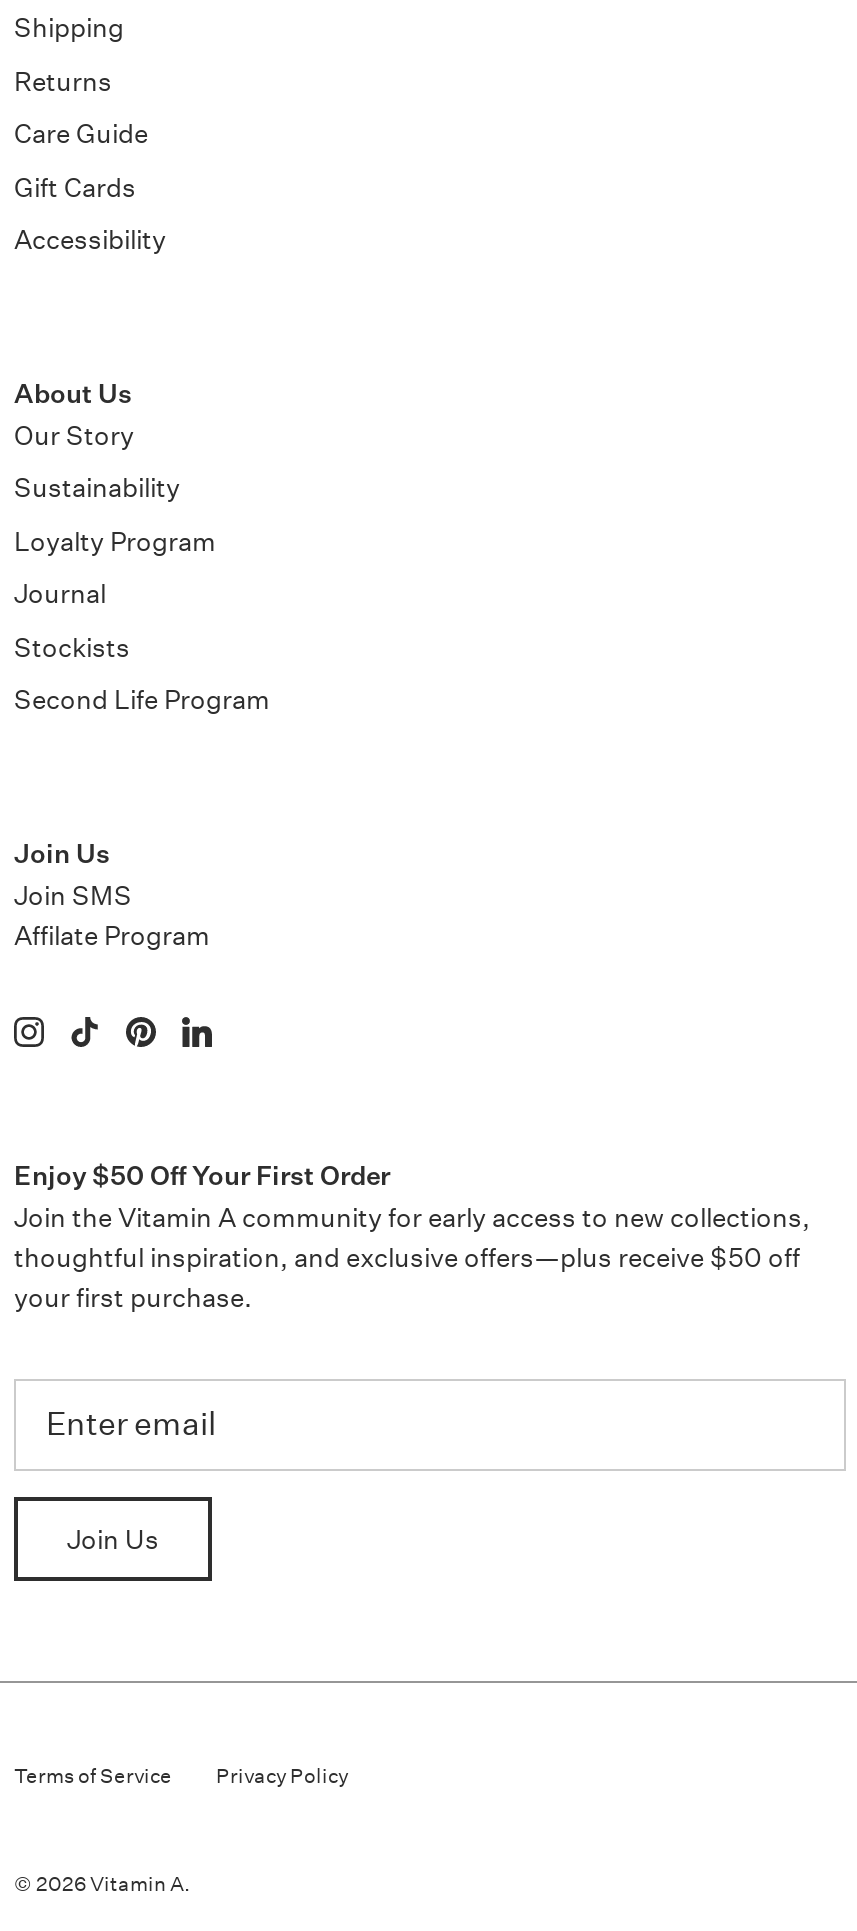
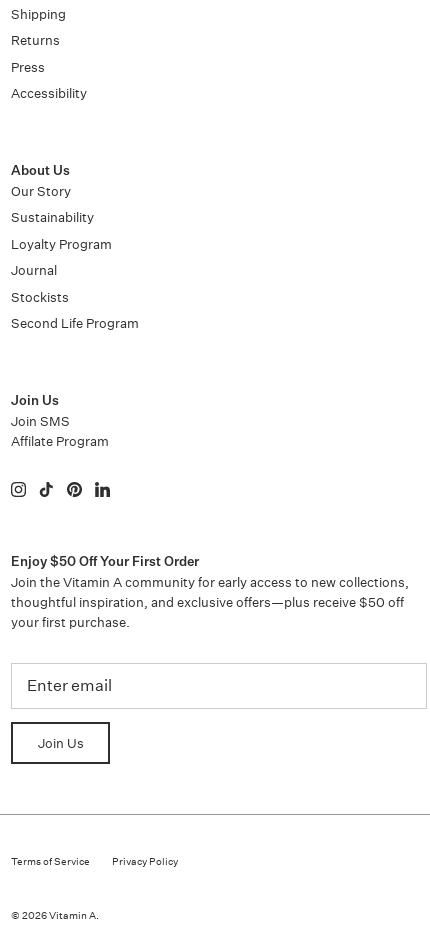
- Care Guide
- Gift Cards
+ Press
